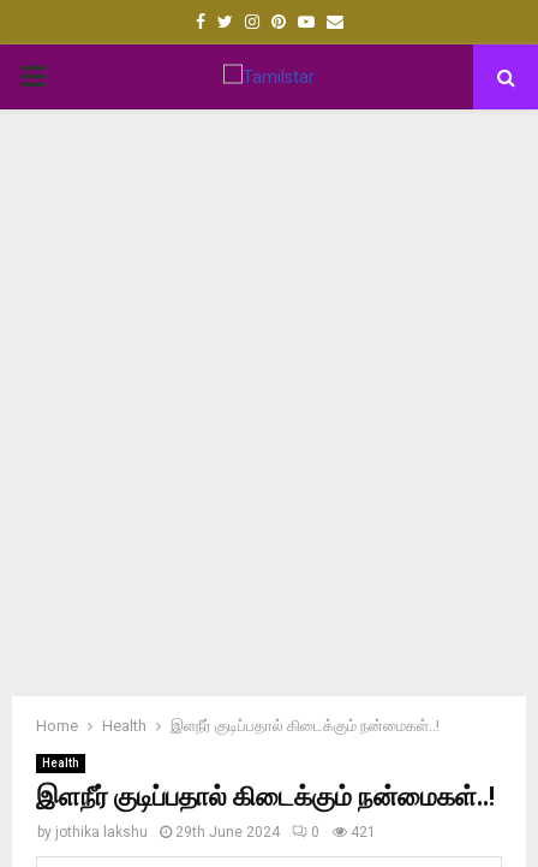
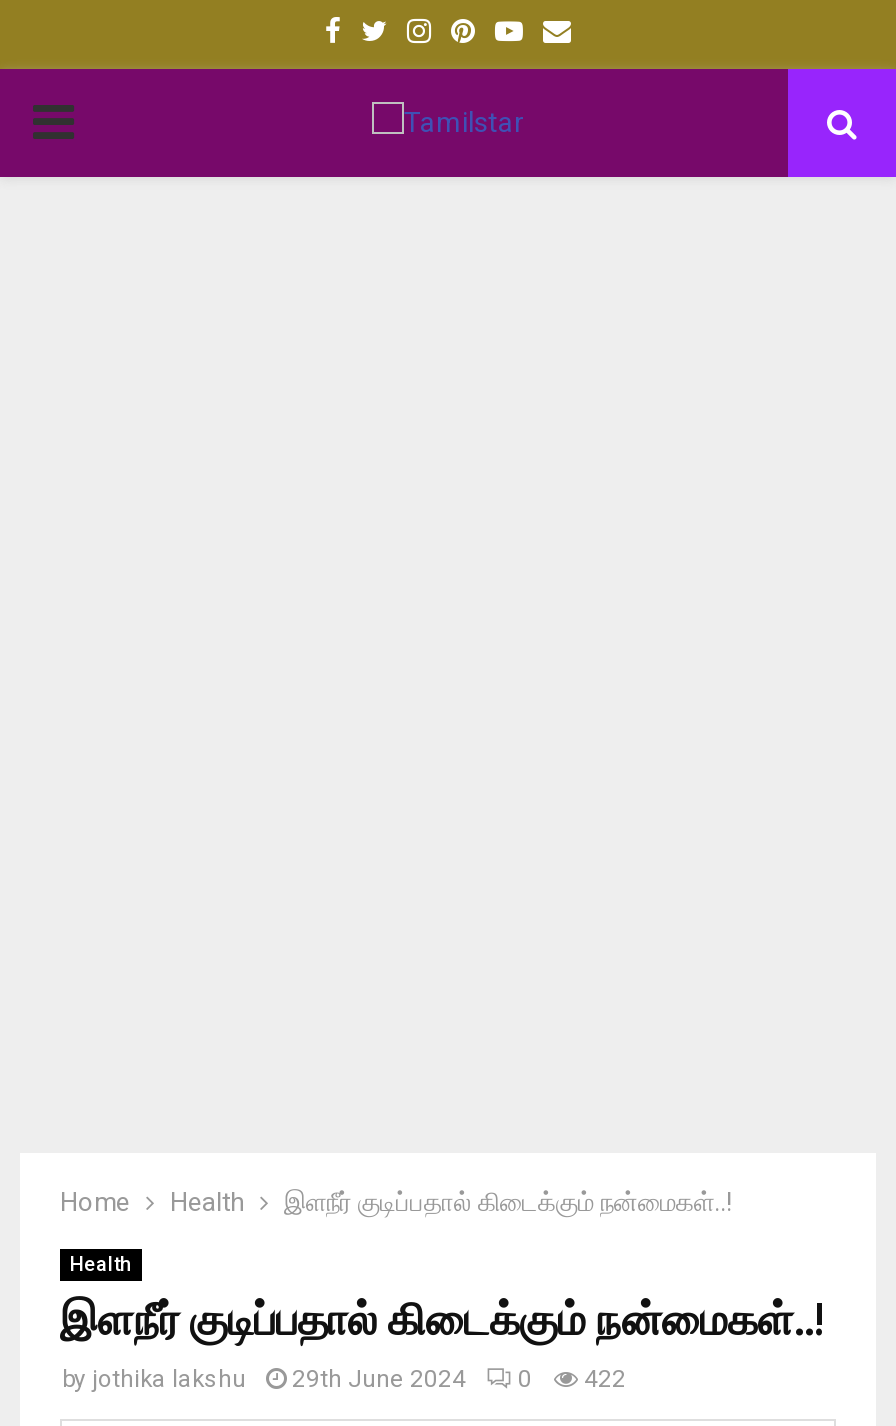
- by jothika lakshu 29th June 2024 0 421
+ by jothika lakshu 29th June 2024 0 422
